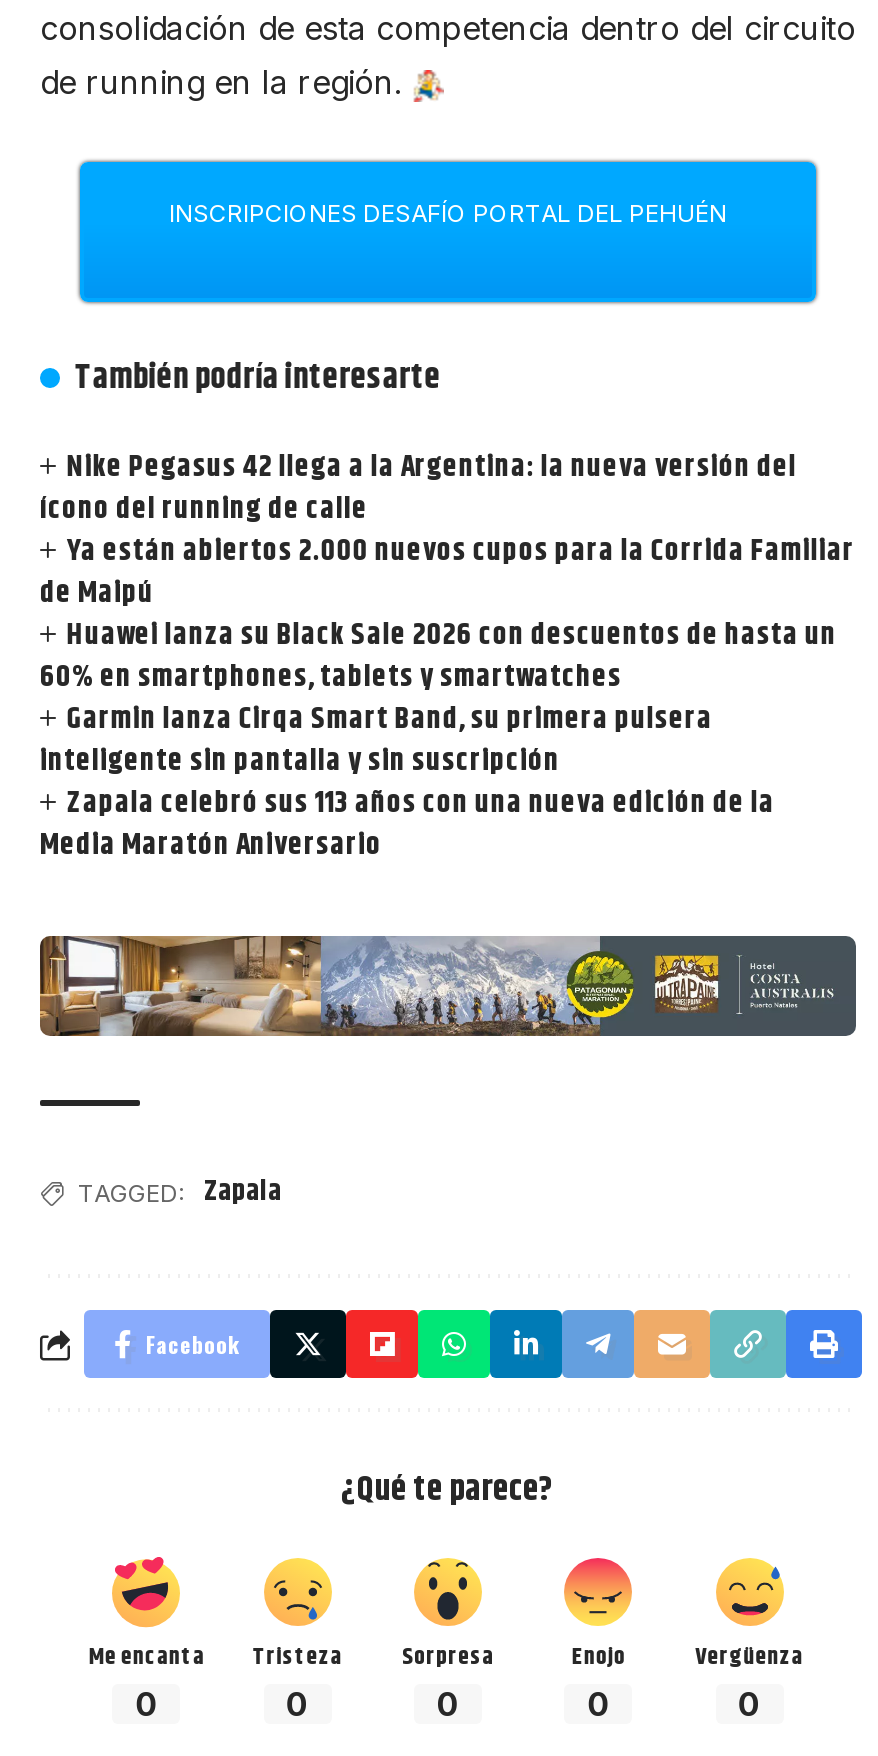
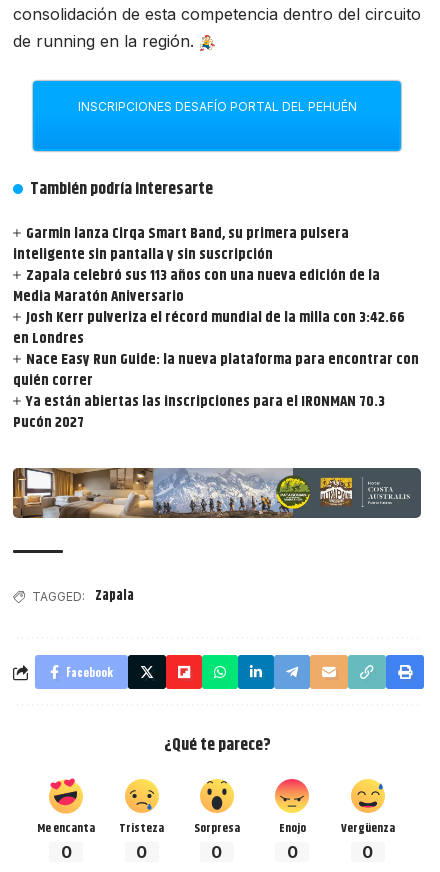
- Nike Pegasus 42 llega a la Argentina: la nueva versión del
- ícono del running de calle
- Ya están abiertos 2.000 nuevos cupos para la Corrida Familiar
- de Maipú
- Huawei lanza su Black Sale 2026 con descuentos de hasta un
- 60% en smartphones, tablets y smartwatches

moved up: Garmin lanza Cirqa Smart Band, su primera pulsera | inteligente sin pantalla y sin suscripción | Zapala celebró sus 113 años con una nueva edición de la | Media Maratón Aniversario

+ Josh Kerr pulveriza el récord mundial de la milla con 3:42.66
+ en Londres
+ Nace Easy Run Guide: la nueva plataforma para encontrar con
+ quién correr
+ Ya están abiertas las inscripciones para el IRONMAN 70.3
+ Pucón 2027
